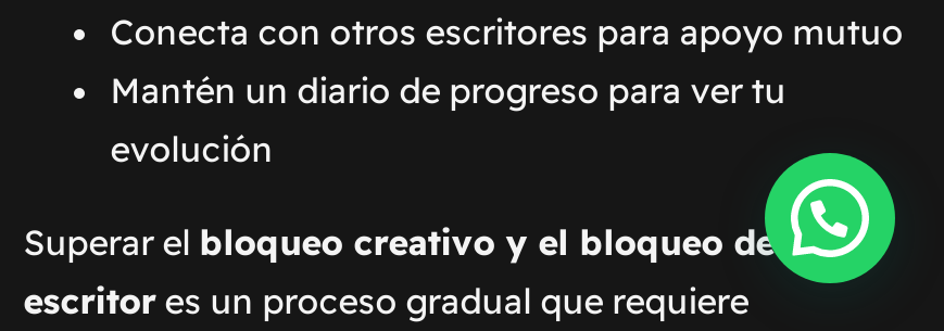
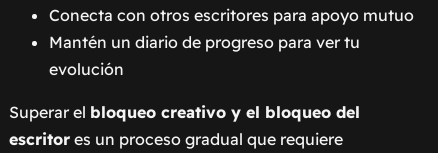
- [image]
